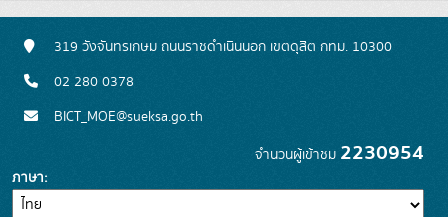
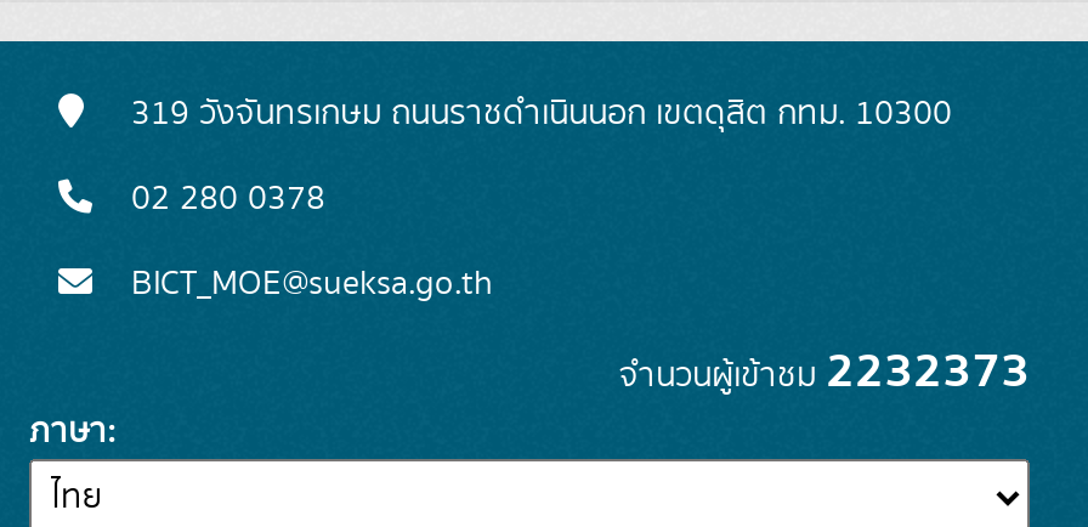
- จำนวนผู้เข้าชม2230954
+ จำนวนผู้เข้าชม2232373
